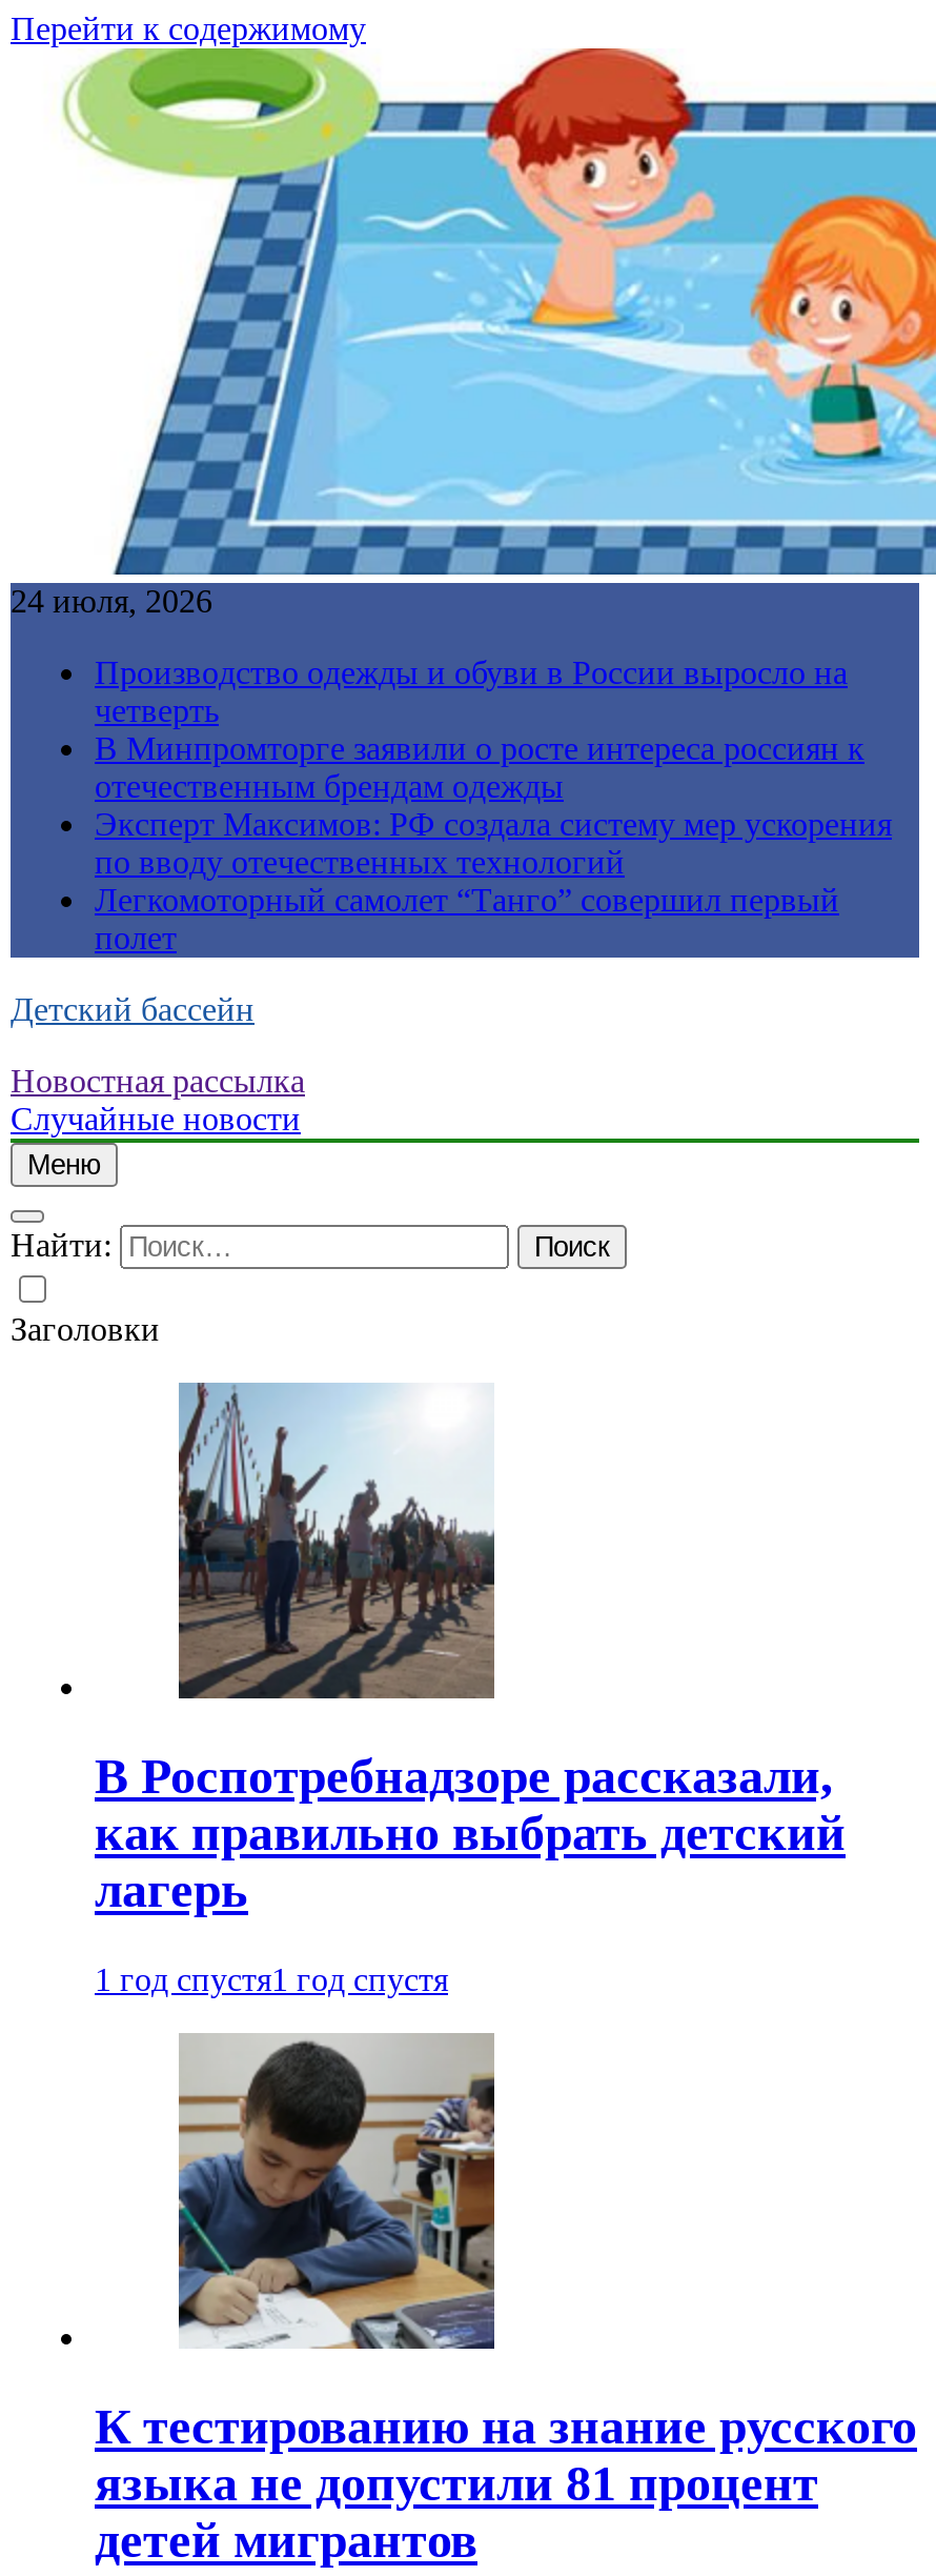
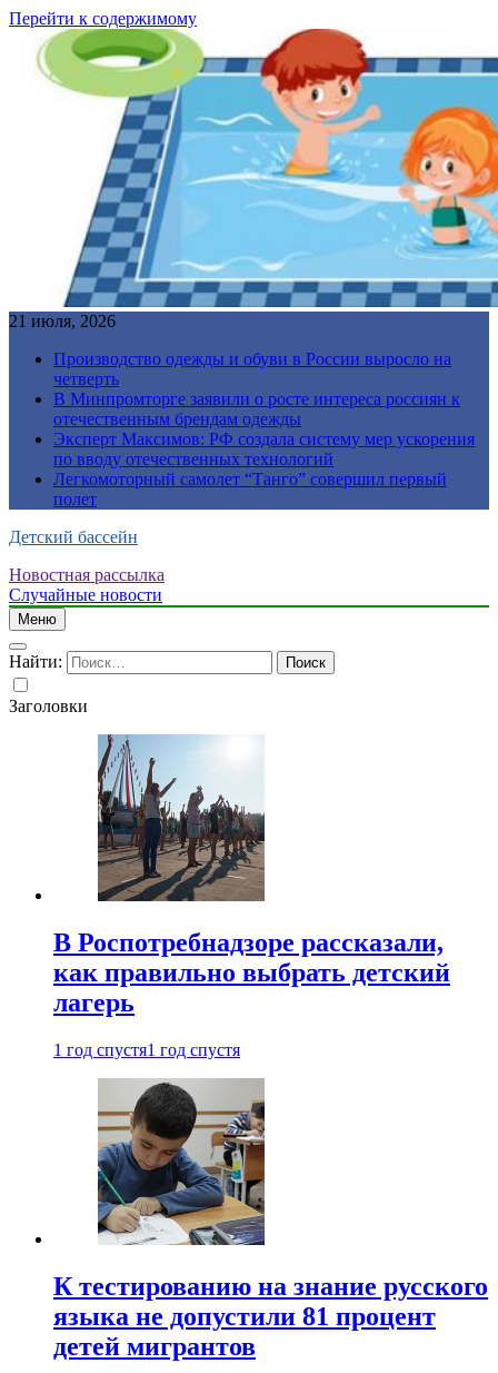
- 24 июля, 2026
+ 21 июля, 2026
